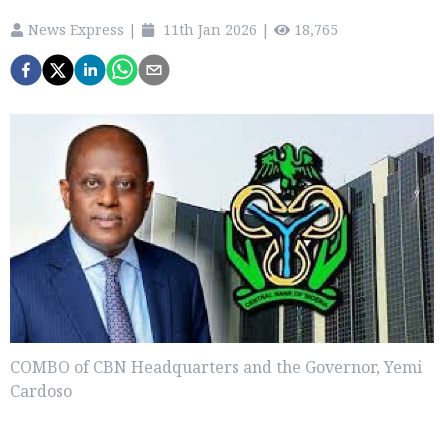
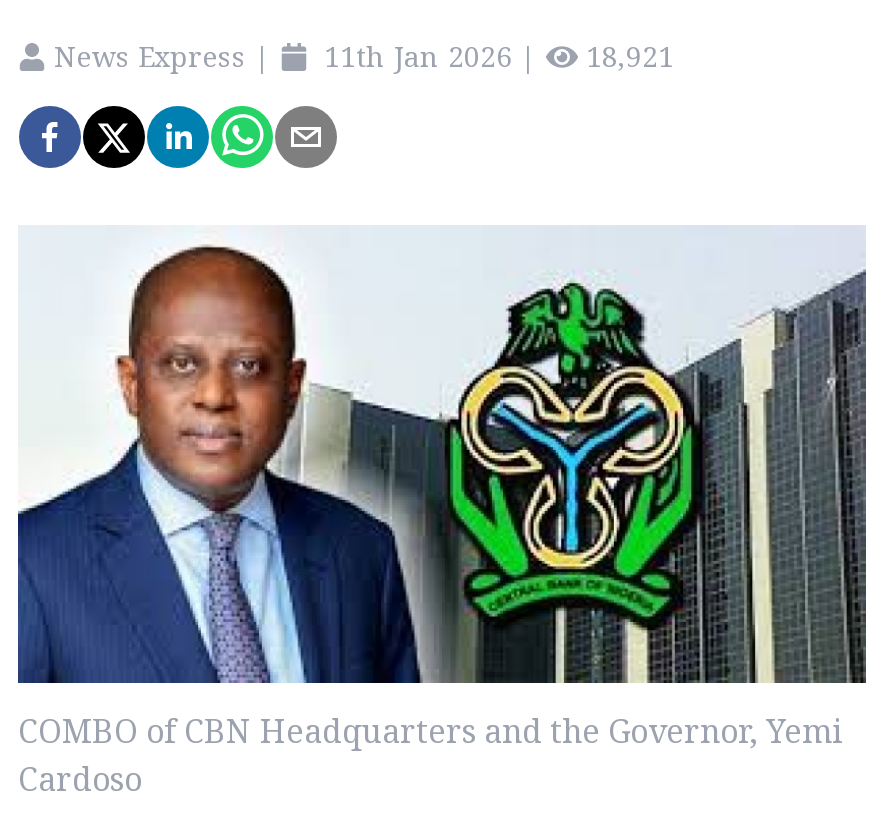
- 18,765
+ 18,921
